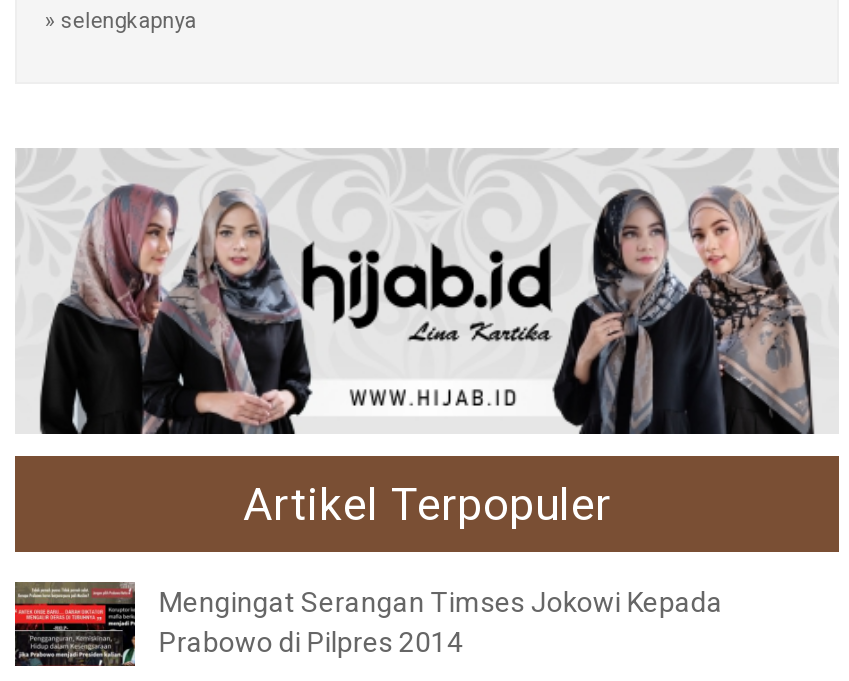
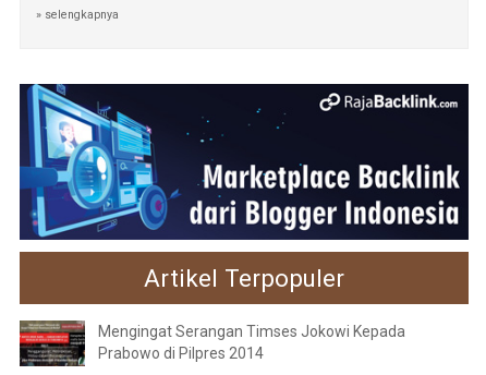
- [image]
+ [image]
